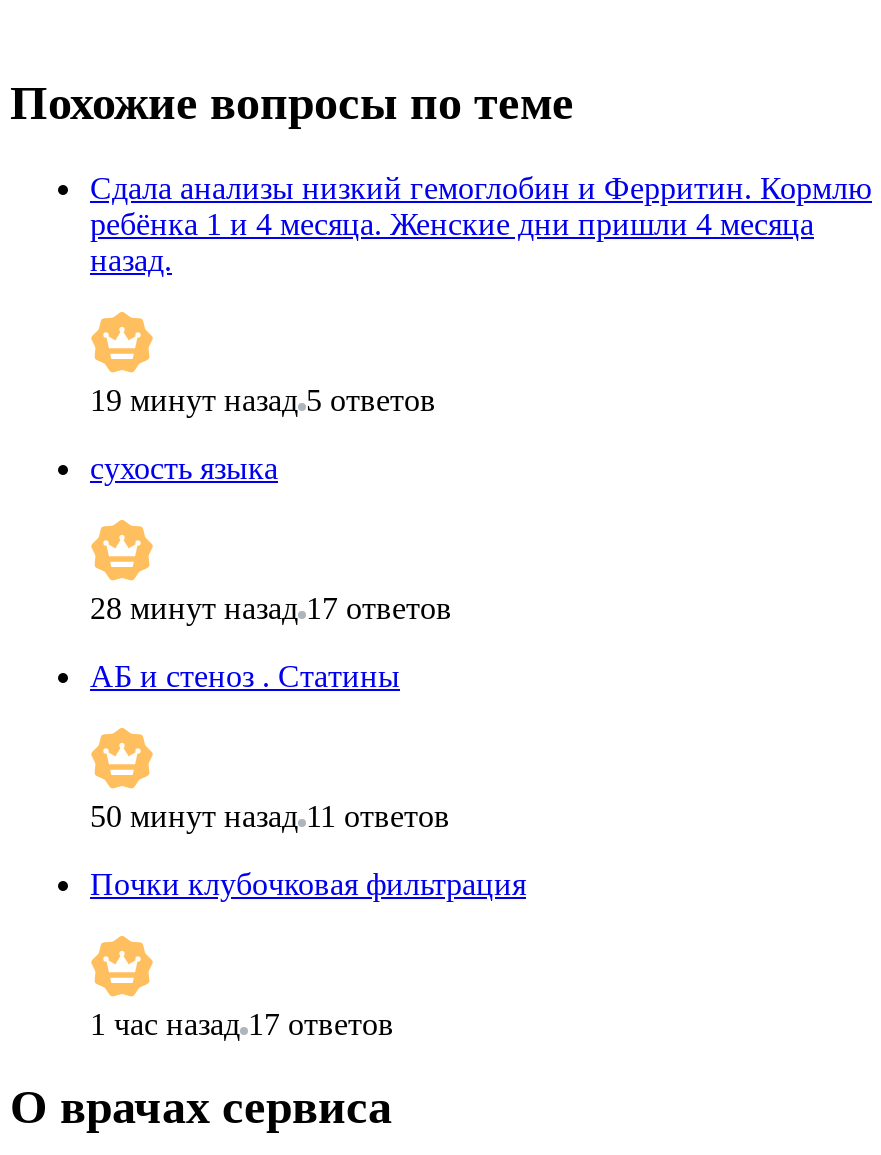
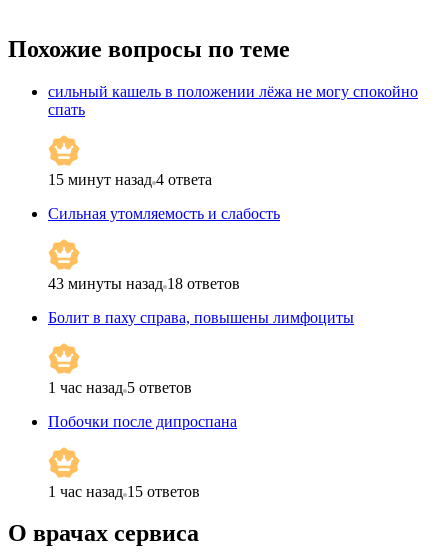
- Сдала анализы низкий гемоглобин и Ферритин. Кормлю
- ребёнка 1 и 4 месяца. Женские дни пришли 4 месяца
- назад.
+ сильный кашель в положении лёжа не могу спокойно
+ спать

- 19 минут назад 5 ответов
+ 15 минут назад 4 ответа

- сухость языка
+ Сильная утомляемость и слабость

- 28 минут назад 17 ответов
+ 43 минуты назад 18 ответов

- АБ и стеноз . Статины
+ Болит в паху справа, повышены лимфоциты

- 50 минут назад 11 ответов
+ 1 час назад 5 ответов

- Почки клубочковая фильтрация
+ Побочки после дипроспана

- 1 час назад 17 ответов
+ 1 час назад 15 ответов
